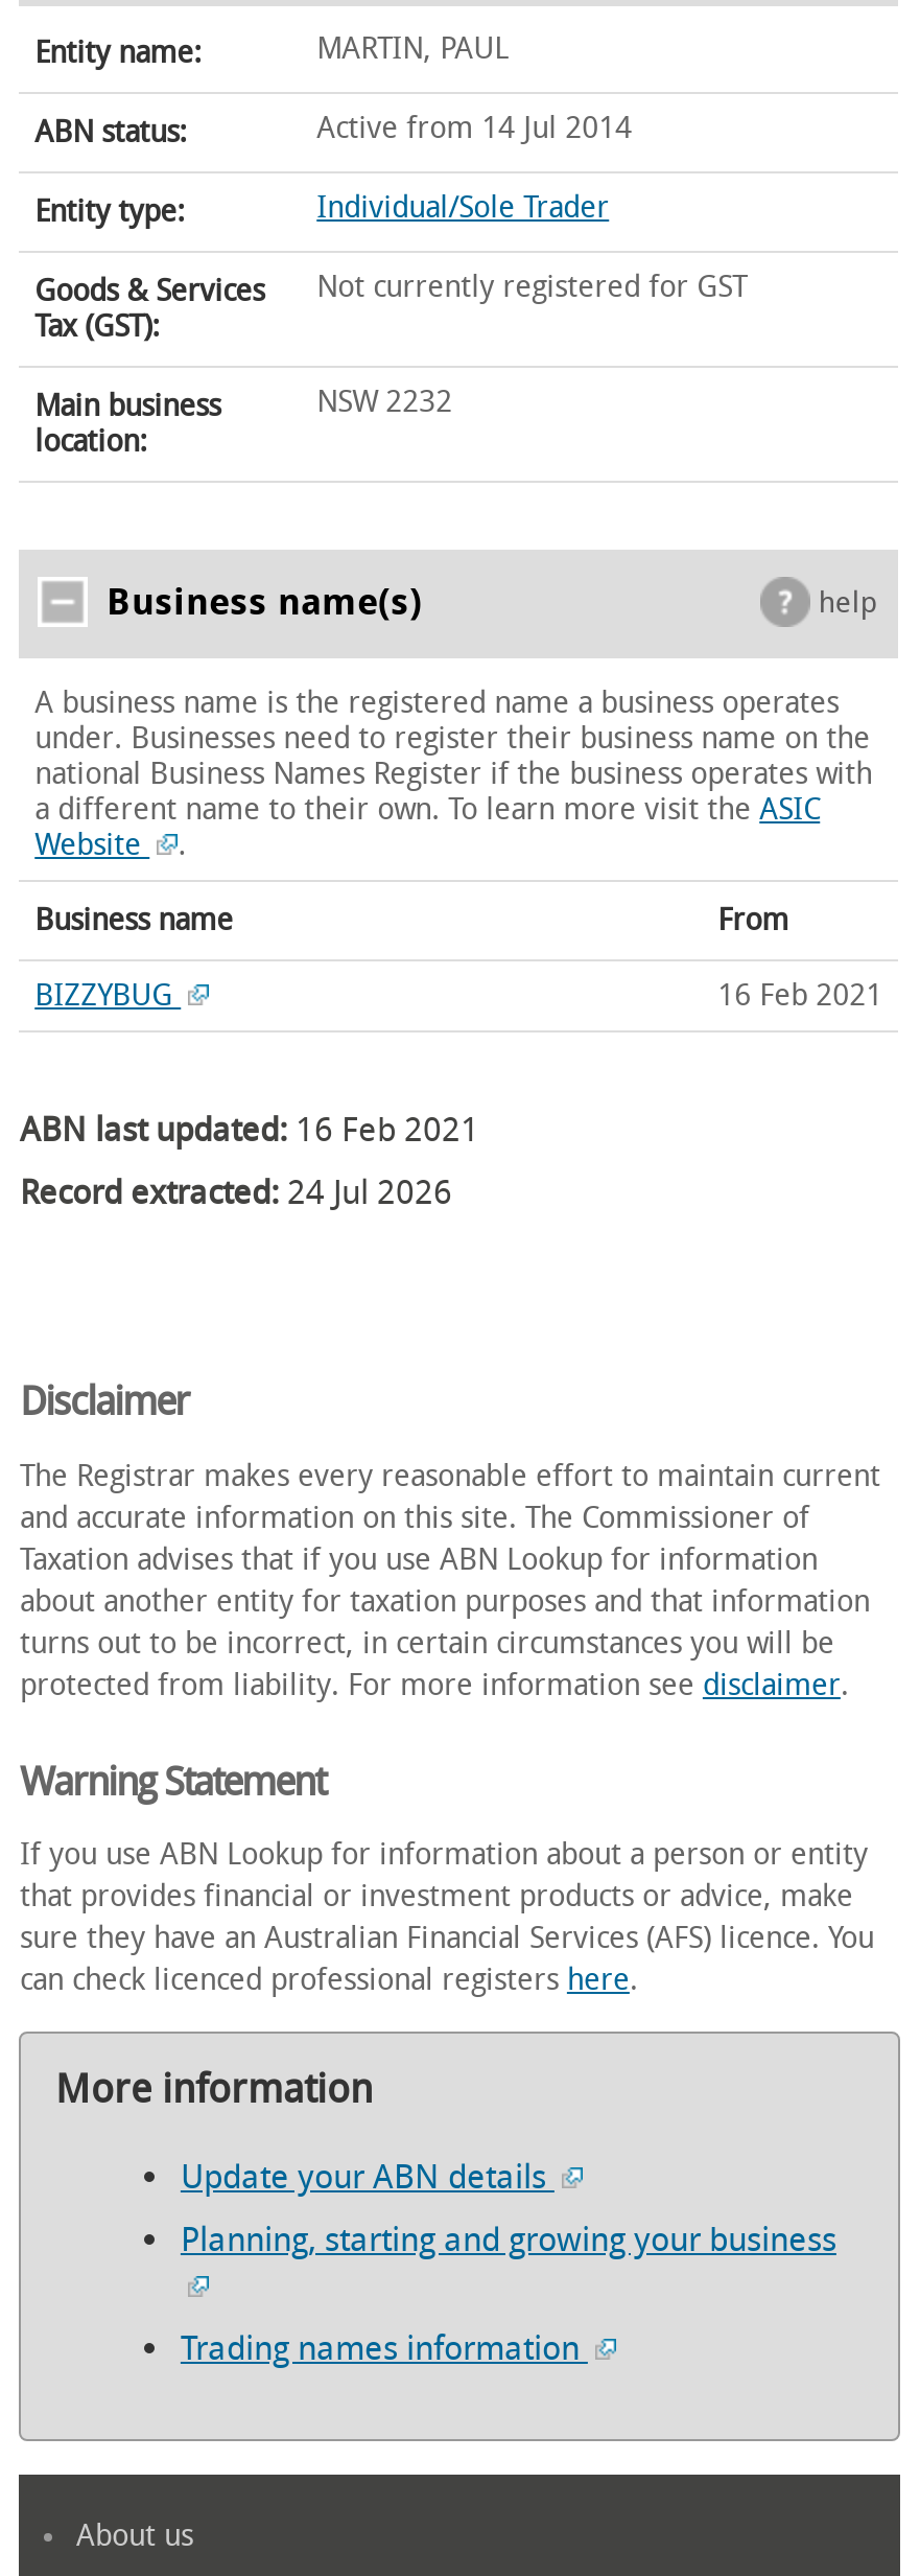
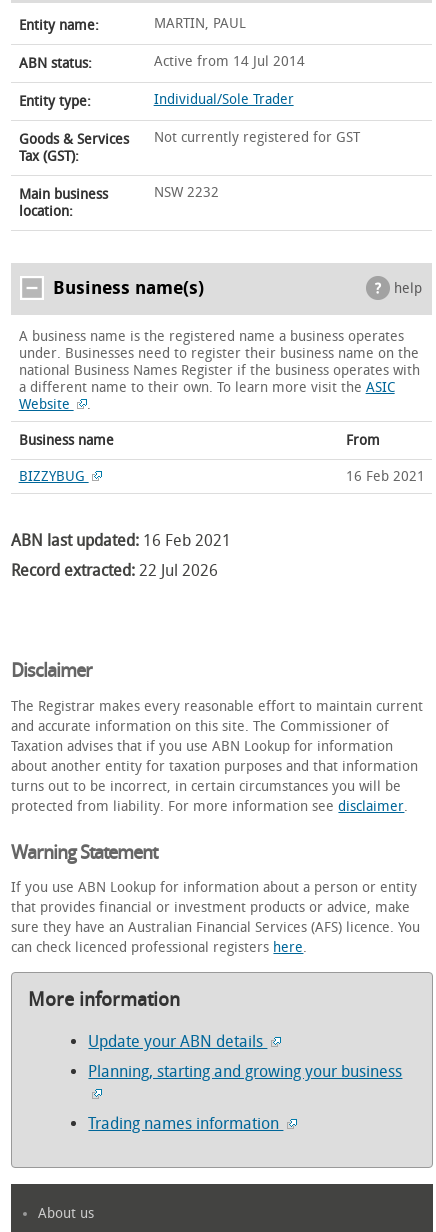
- Record extracted: 24 Jul 2026
+ Record extracted: 22 Jul 2026
